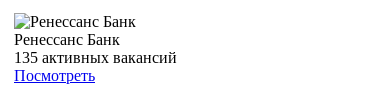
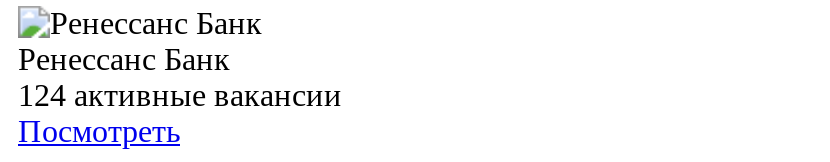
- 135 активных вакансий
+ 124 активные вакансии
